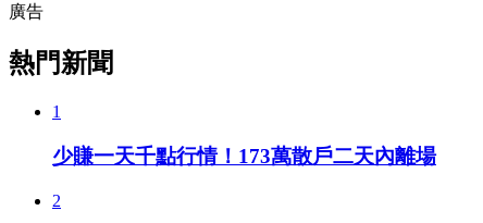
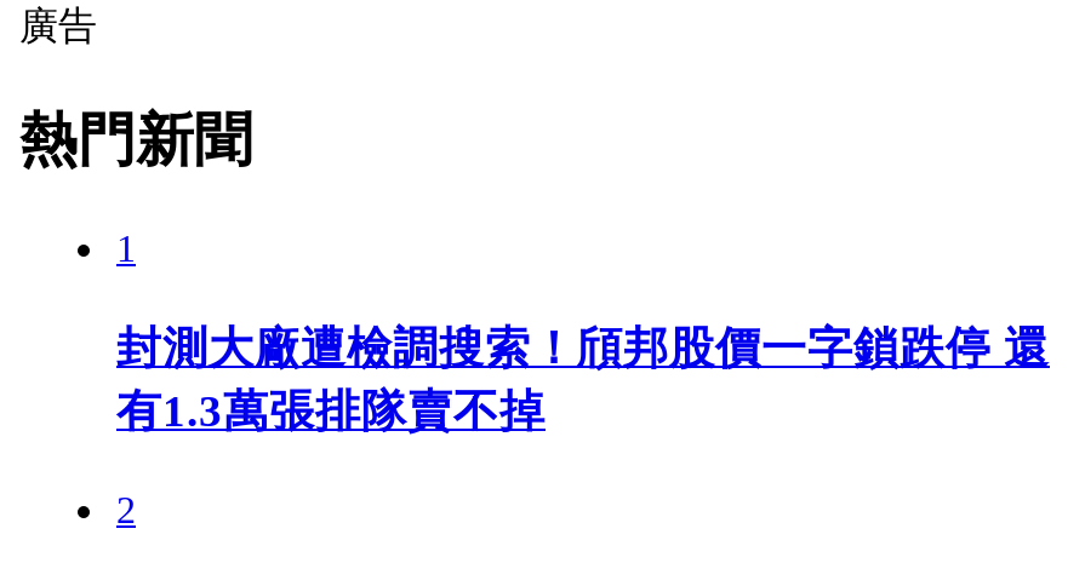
- 少賺一天千點行情！173萬散戶二天內離場
+ 封測大廠遭檢調搜索！頎邦股價一字鎖跌停 還
+ 有1.3萬張排隊賣不掉
